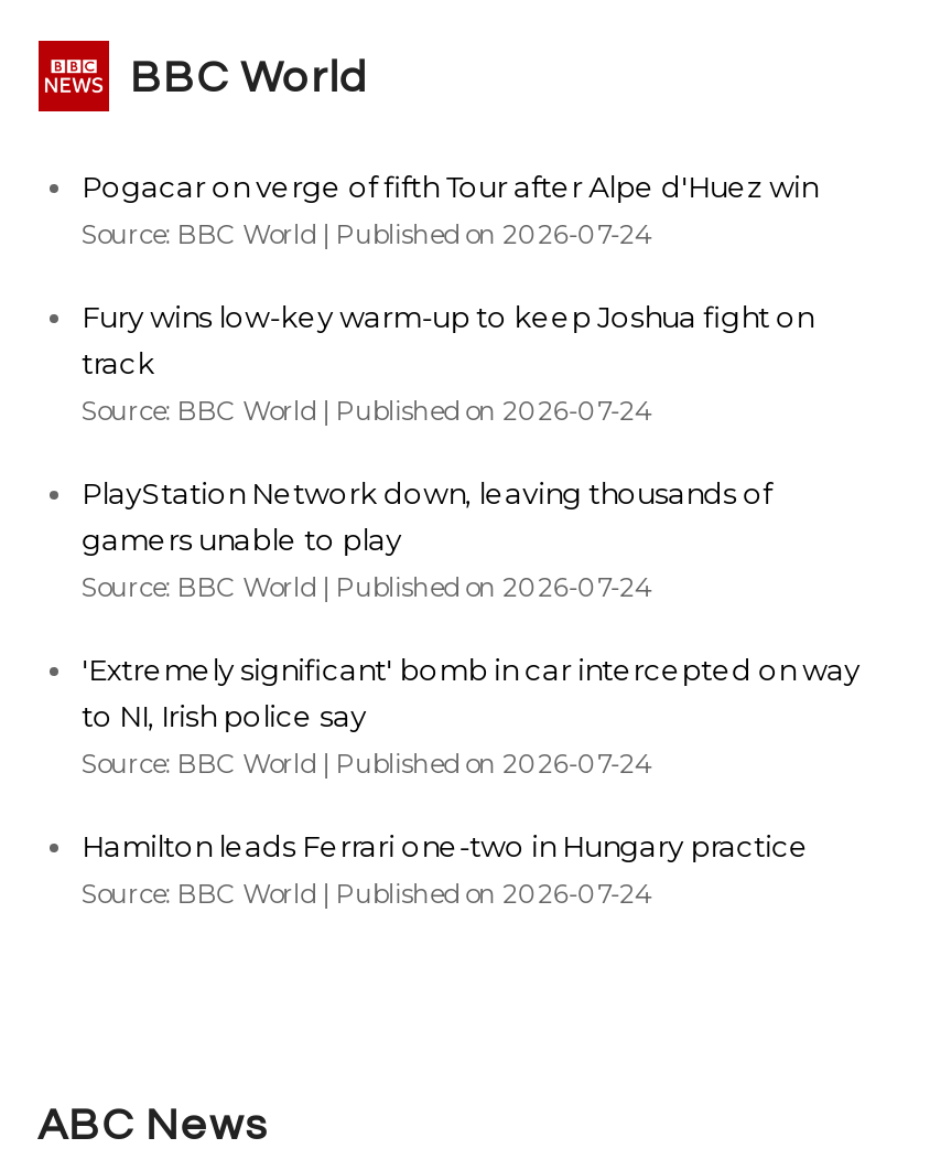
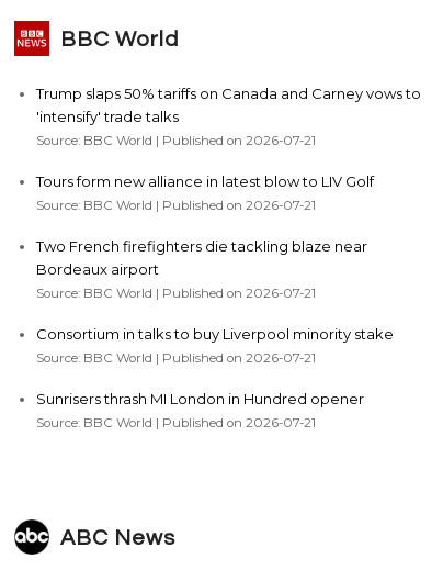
- Pogacar on verge of fifth Tour after Alpe d'Huez win
- Source: BBC World Published on 2026-07-24
+ Trump slaps 50% tariffs on Canada and Carney vows to
+ 'intensify' trade talks
+ Source: BBC World Published on 2026-07-21

- Fury wins low-key warm-up to keep Joshua fight on
- track
- Source: BBC World Published on 2026-07-24
+ Tours form new alliance in latest blow to LIV Golf
+ Source: BBC World Published on 2026-07-21

- PlayStation Network down, leaving thousands of
- gamers unable to play
- Source: BBC World Published on 2026-07-24
+ Two French firefighters die tackling blaze near
+ Bordeaux airport
+ Source: BBC World Published on 2026-07-21

- 'Extremely significant' bomb in car intercepted on way
- to NI, Irish police say
- Source: BBC World Published on 2026-07-24
+ Consortium in talks to buy Liverpool minority stake
+ Source: BBC World Published on 2026-07-21

- Hamilton leads Ferrari one-two in Hungary practice
- Source: BBC World Published on 2026-07-24
+ Sunrisers thrash MI London in Hundred opener
+ Source: BBC World Published on 2026-07-21
